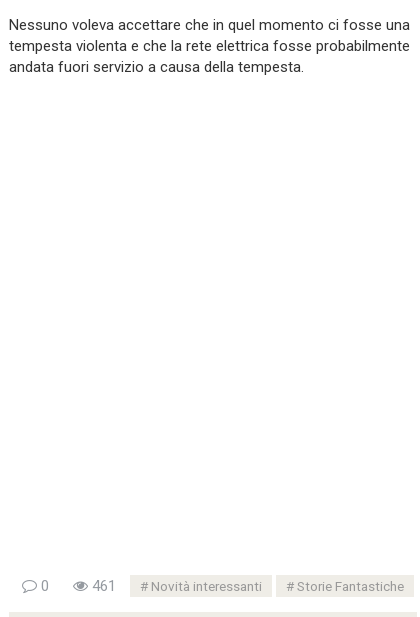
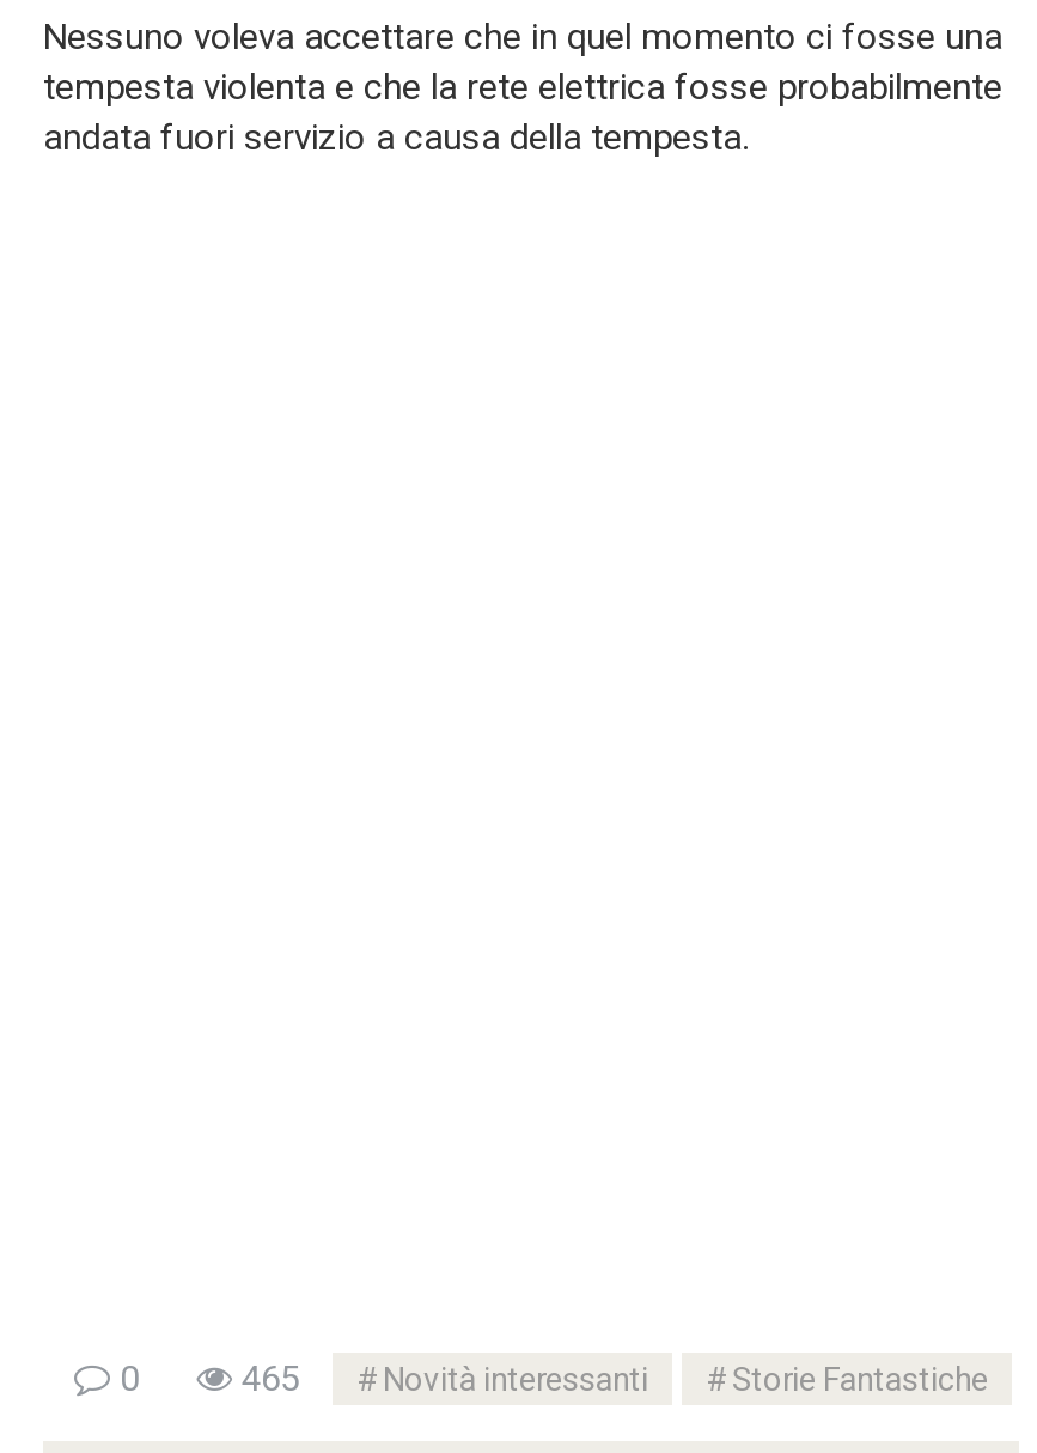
- 461
+ 465
